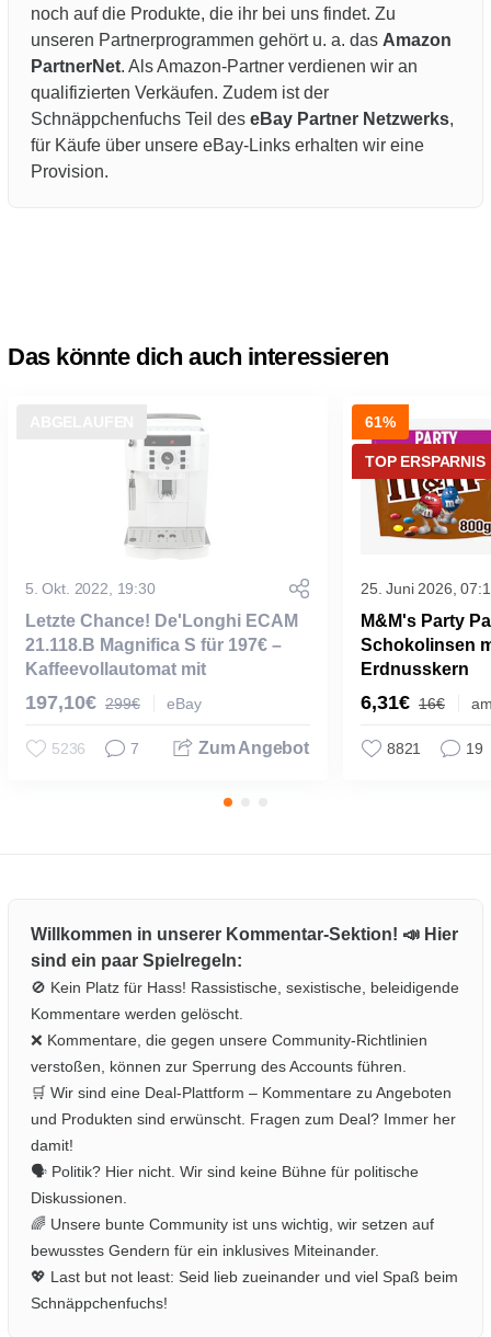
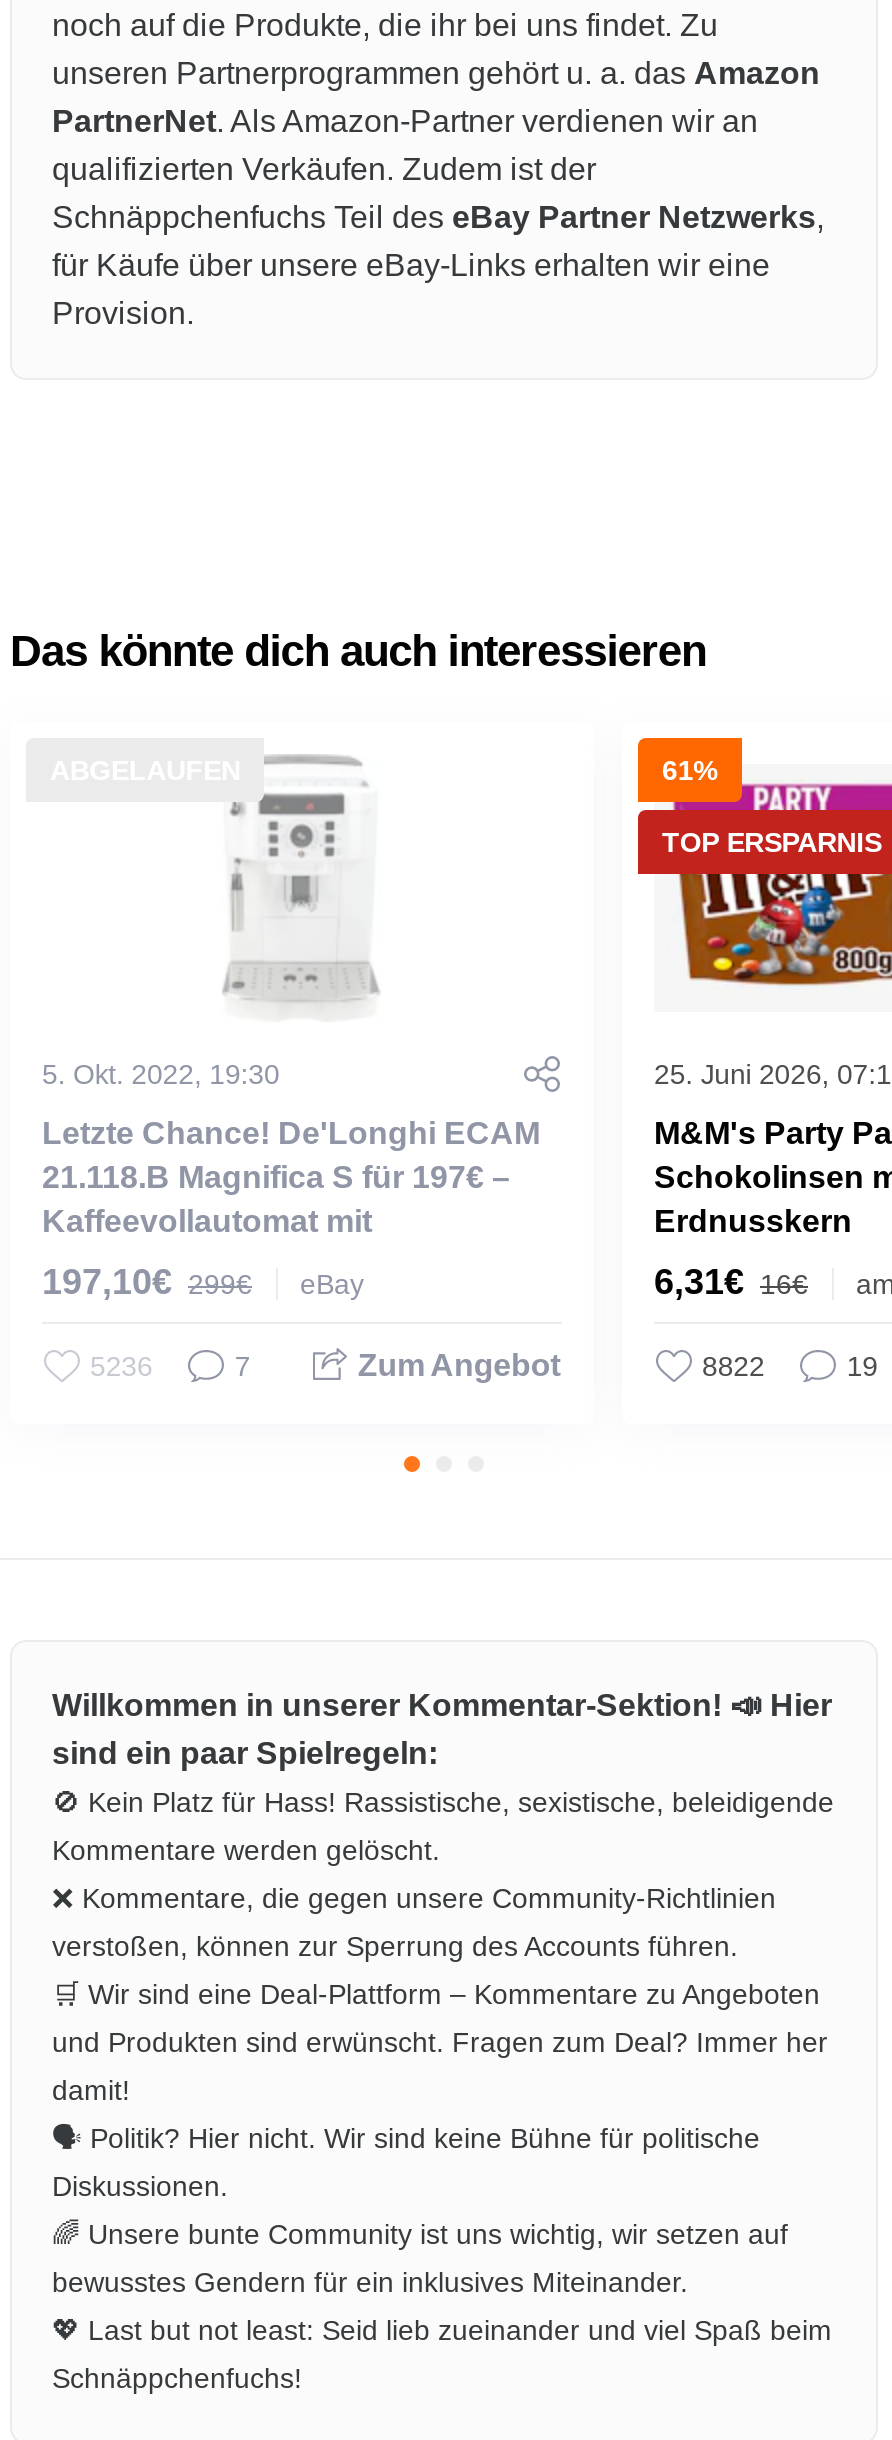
- 8821
+ 8822
